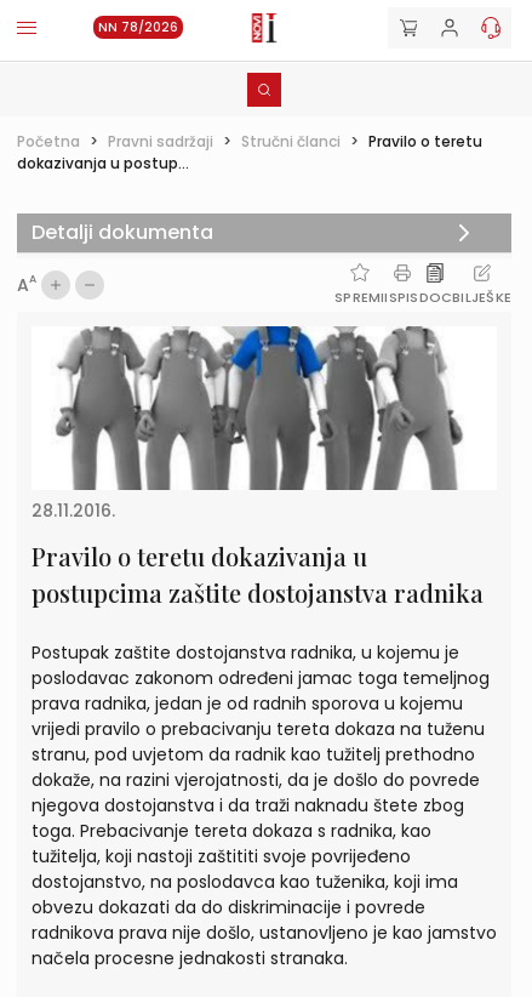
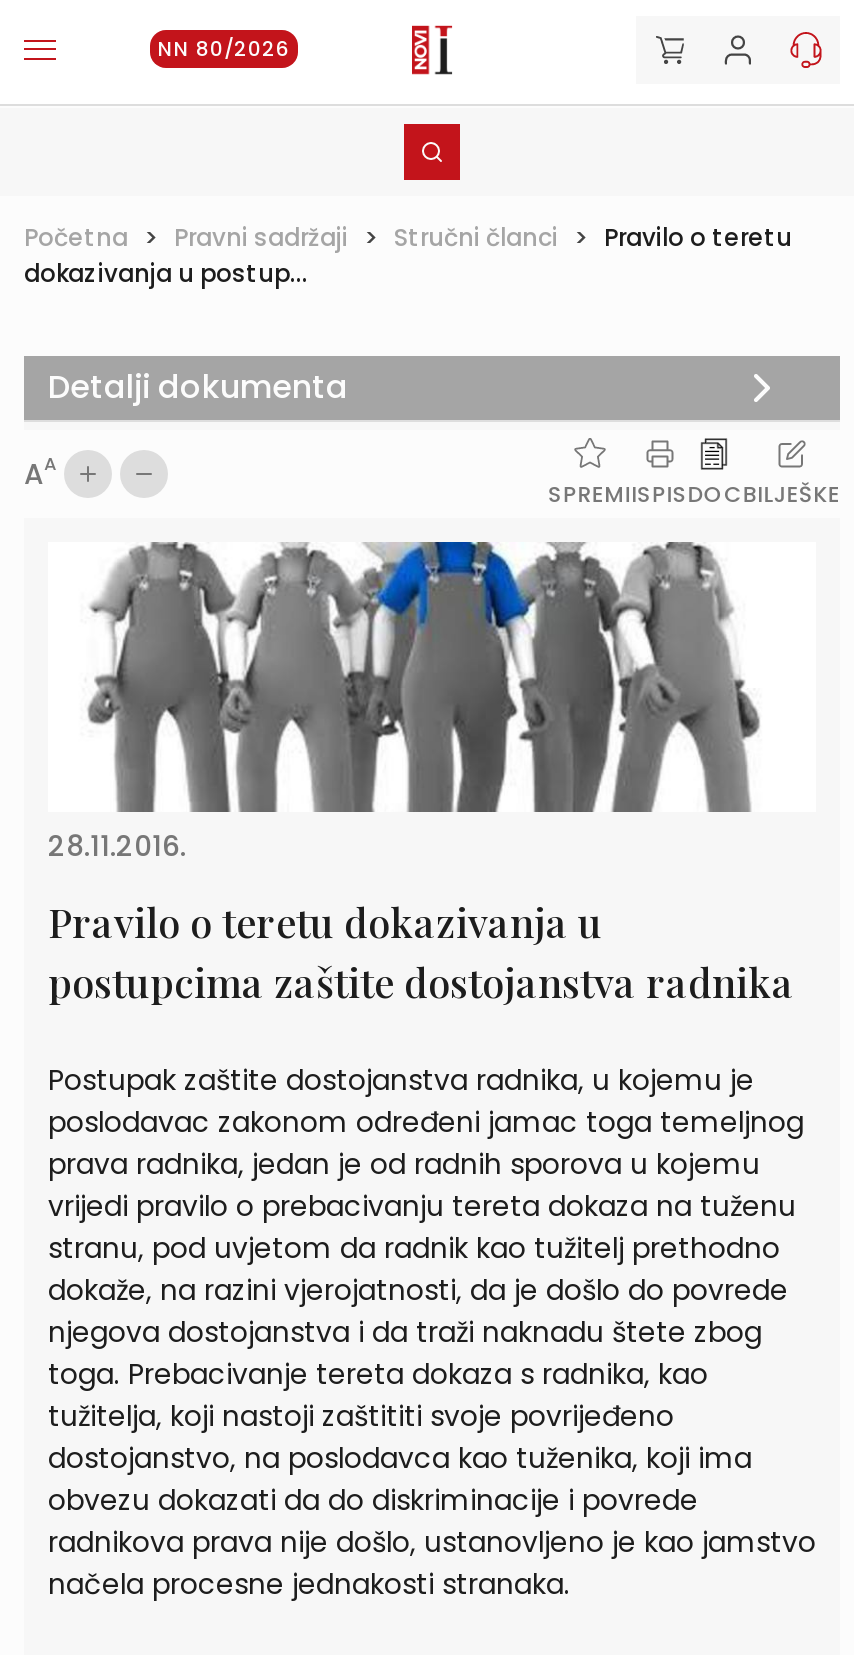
- NN 78/2026
+ NN 80/2026
